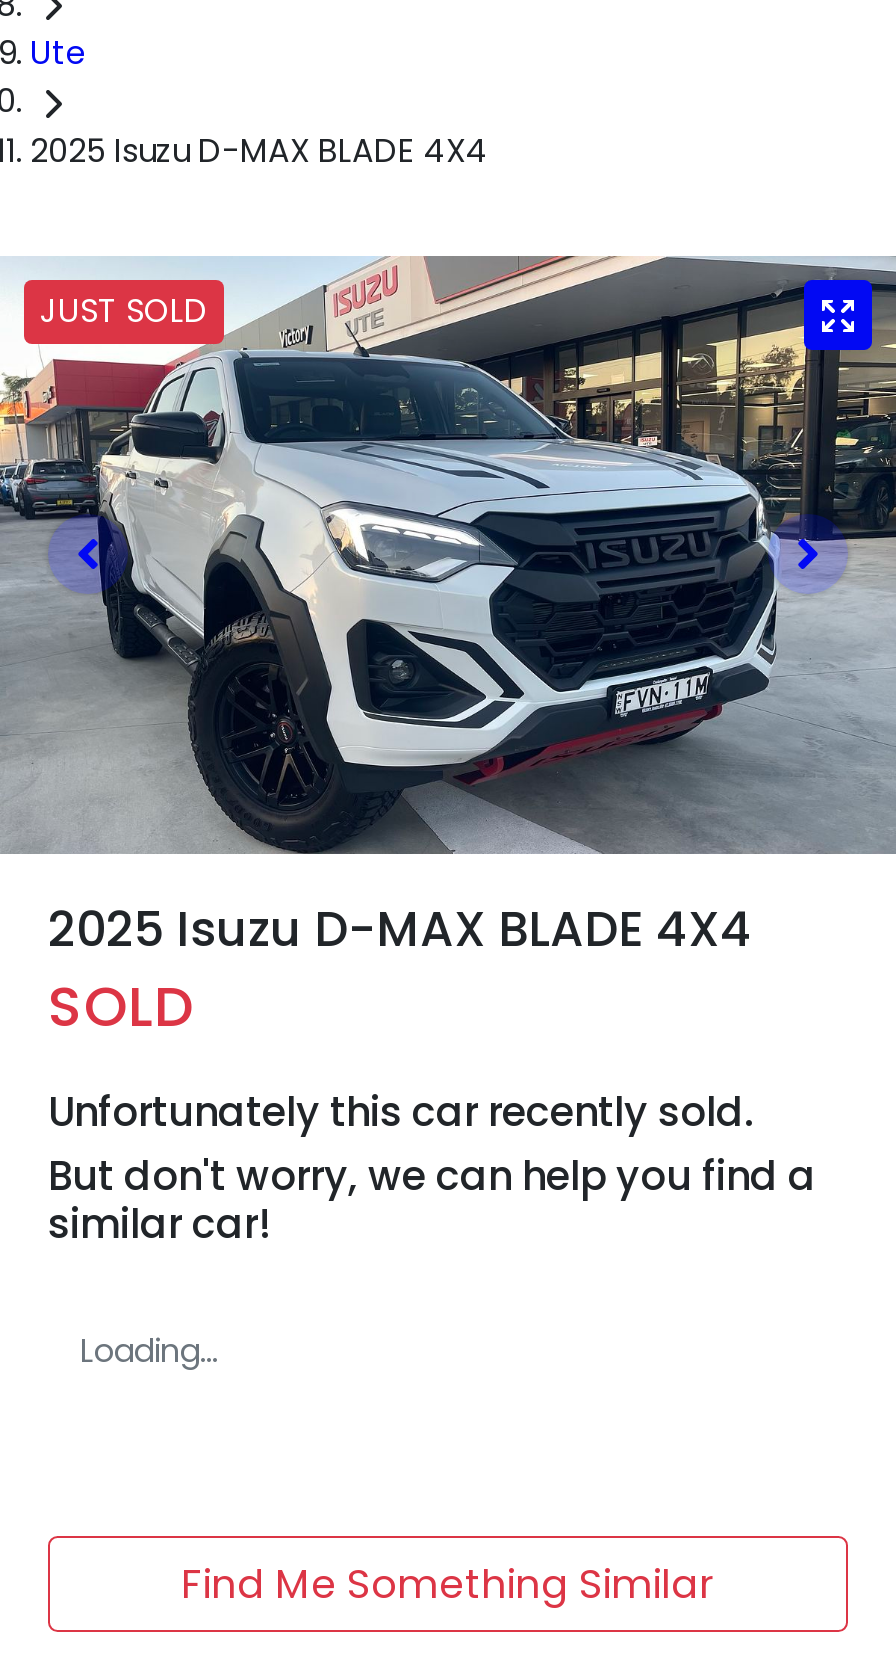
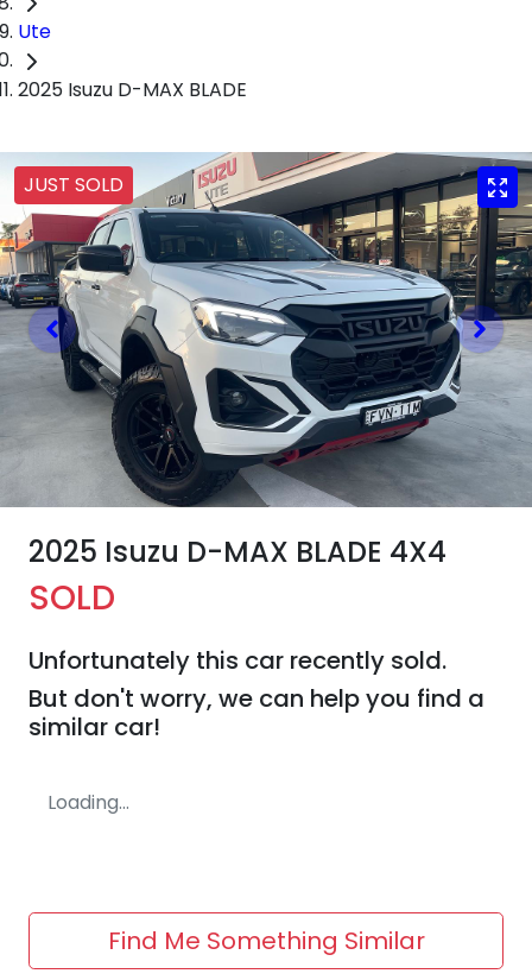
- 2025 Isuzu D-MAX BLADE 4X4
+ 2025 Isuzu D-MAX BLADE
